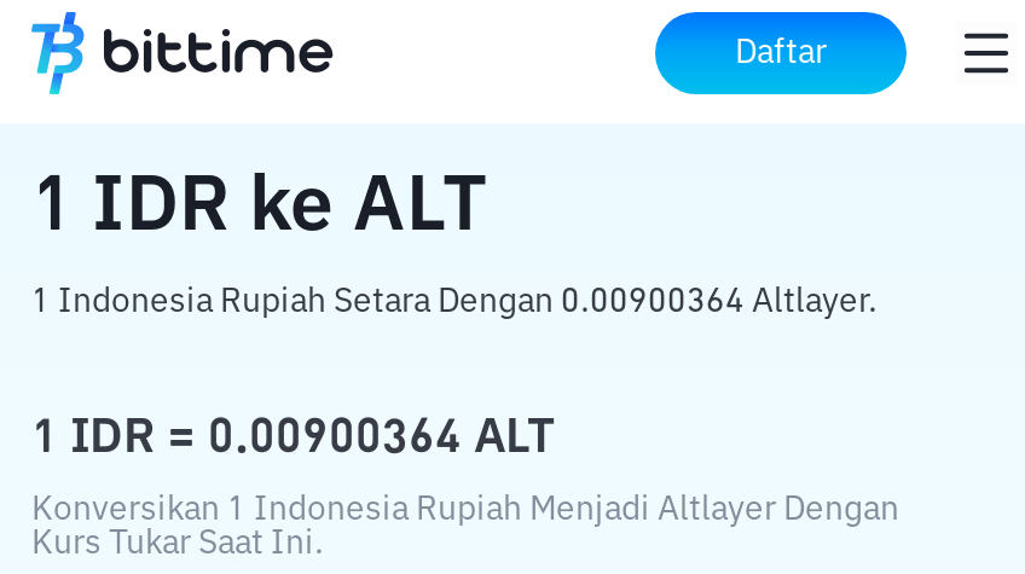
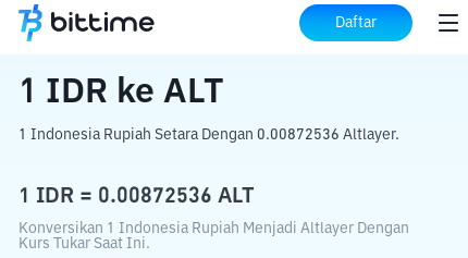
- 1 Indonesia Rupiah Setara Dengan 0.00900364 Altlayer.
+ 1 Indonesia Rupiah Setara Dengan 0.00872536 Altlayer.

- 1 IDR = 0.00900364 ALT
+ 1 IDR = 0.00872536 ALT
